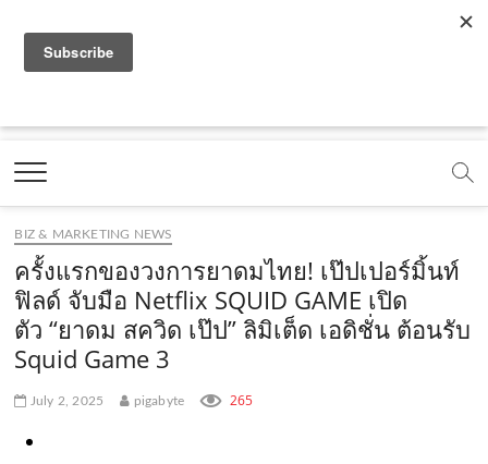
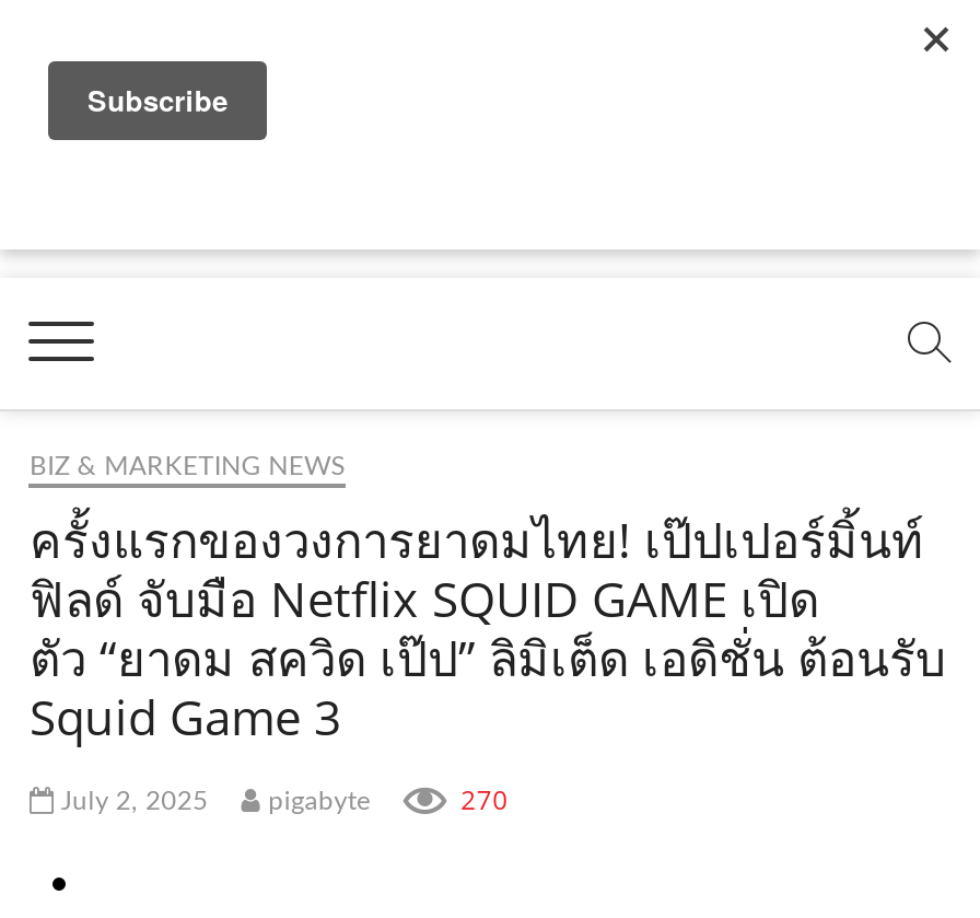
- 265
+ 270
